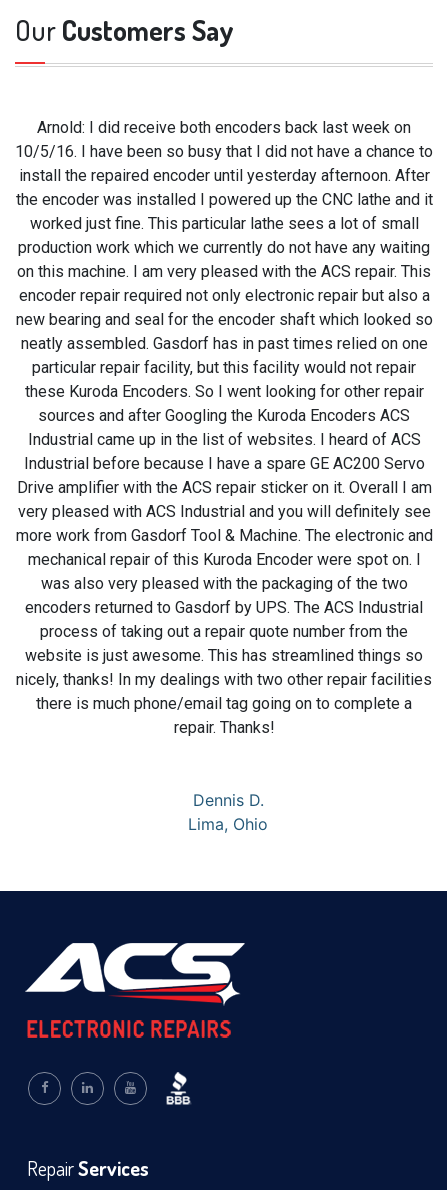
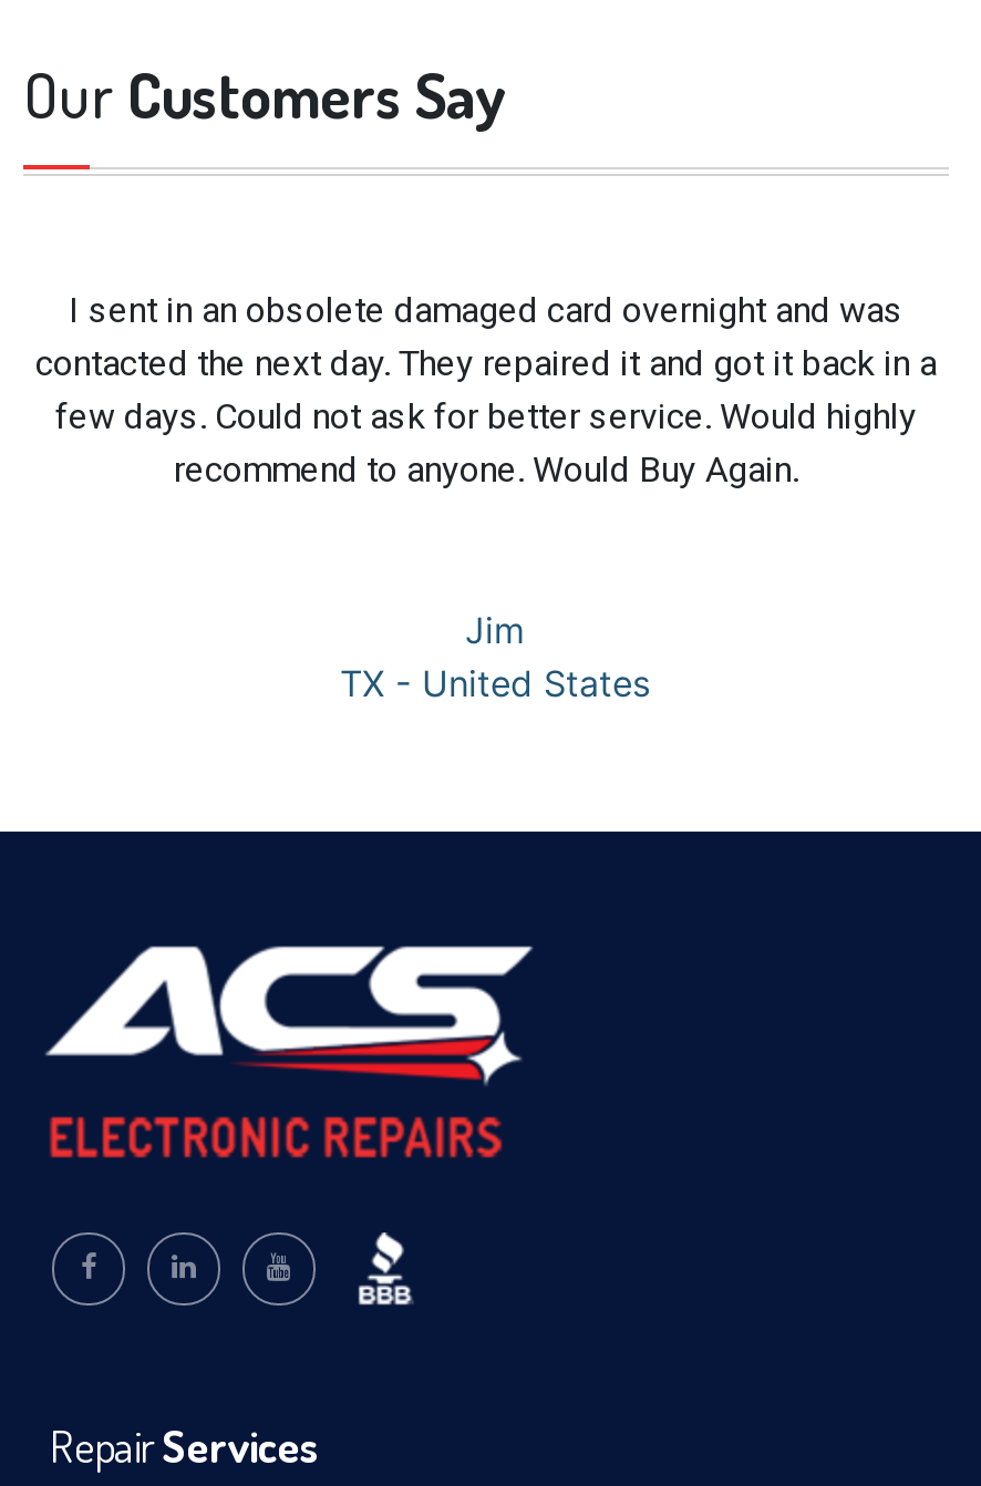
- Arnold: I did receive both encoders back last week on
- 10/5/16. I have been so busy that I did not have a chance to
- install the repaired encoder until yesterday afternoon. After
- the encoder was installed I powered up the CNC lathe and it
- worked just fine. This particular lathe sees a lot of small
- production work which we currently do not have any waiting
- on this machine. I am very pleased with the ACS repair. This
- encoder repair required not only electronic repair but also a
- new bearing and seal for the encoder shaft which looked so
- neatly assembled. Gasdorf has in past times relied on one
- particular repair facility, but this facility would not repair
- these Kuroda Encoders. So I went looking for other repair
- sources and after Googling the Kuroda Encoders ACS
- Industrial came up in the list of websites. I heard of ACS
- Industrial before because I have a spare GE AC200 Servo
- Drive amplifier with the ACS repair sticker on it. Overall I am
- very pleased with ACS Industrial and you will definitely see
- more work from Gasdorf Tool & Machine. The electronic and
- mechanical repair of this Kuroda Encoder were spot on. I
- was also very pleased with the packaging of the two
- encoders returned to Gasdorf by UPS. The ACS Industrial
- process of taking out a repair quote number from the
- website is just awesome. This has streamlined things so
- nicely, thanks! In my dealings with two other repair facilities
- there is much phone/email tag going on to complete a
- repair. Thanks!
+ I sent in an obsolete damaged card overnight and was
+ contacted the next day. They repaired it and got it back in a
+ few days. Could not ask for better service. Would highly
+ recommend to anyone. Would Buy Again.

- Dennis D.
- Lima, Ohio
+ Jim
+ TX - United States
